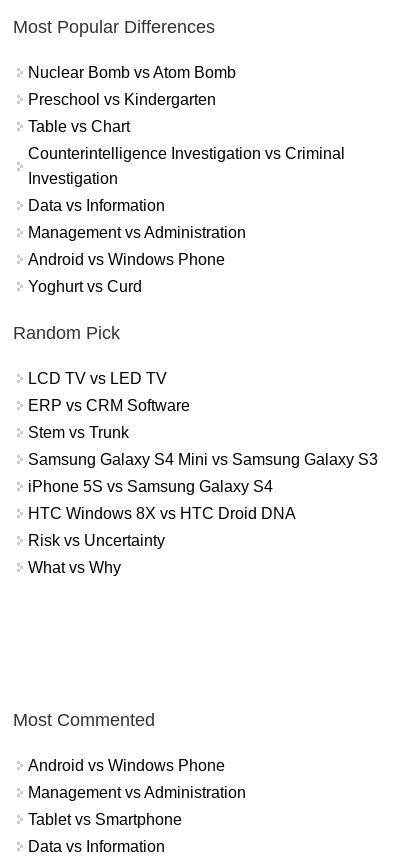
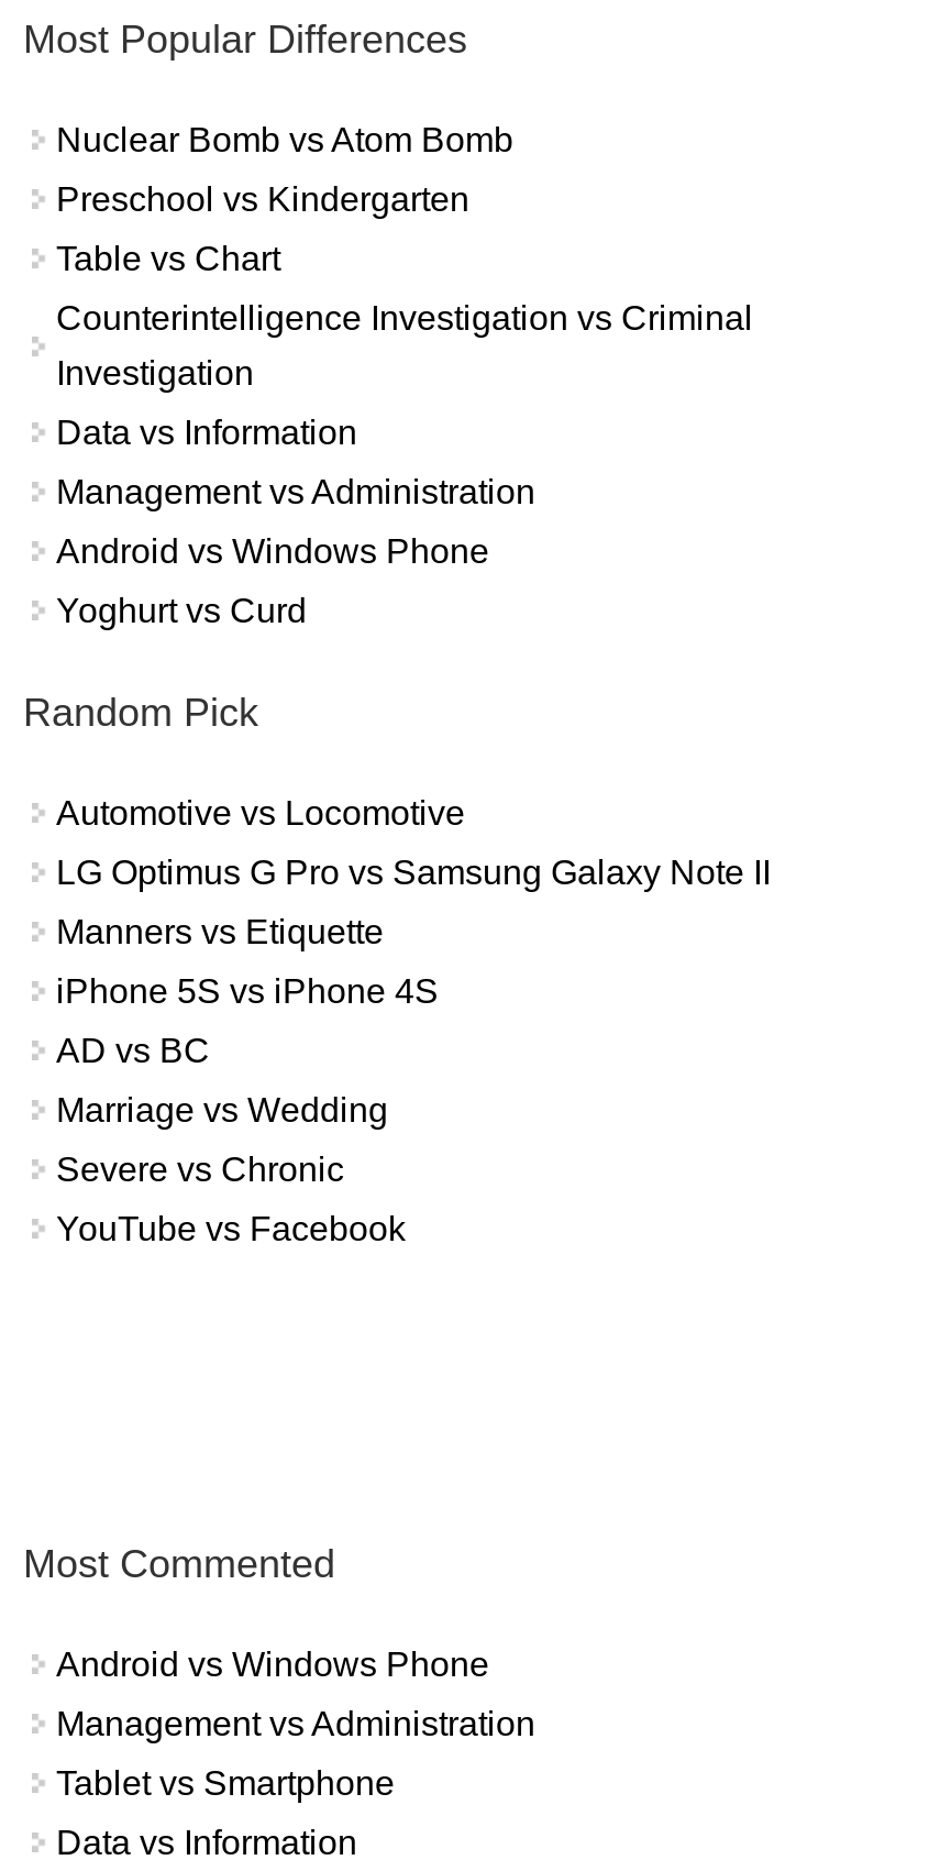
- LCD TV vs LED TV
+ Automotive vs Locomotive

- ERP vs CRM Software
+ LG Optimus G Pro vs Samsung Galaxy Note II

- Stem vs Trunk
+ Manners vs Etiquette

- Samsung Galaxy S4 Mini vs Samsung Galaxy S3
+ iPhone 5S vs iPhone 4S

- iPhone 5S vs Samsung Galaxy S4
+ AD vs BC

- HTC Windows 8X vs HTC Droid DNA
+ Marriage vs Wedding

- Risk vs Uncertainty
+ Severe vs Chronic

- What vs Why
+ YouTube vs Facebook
